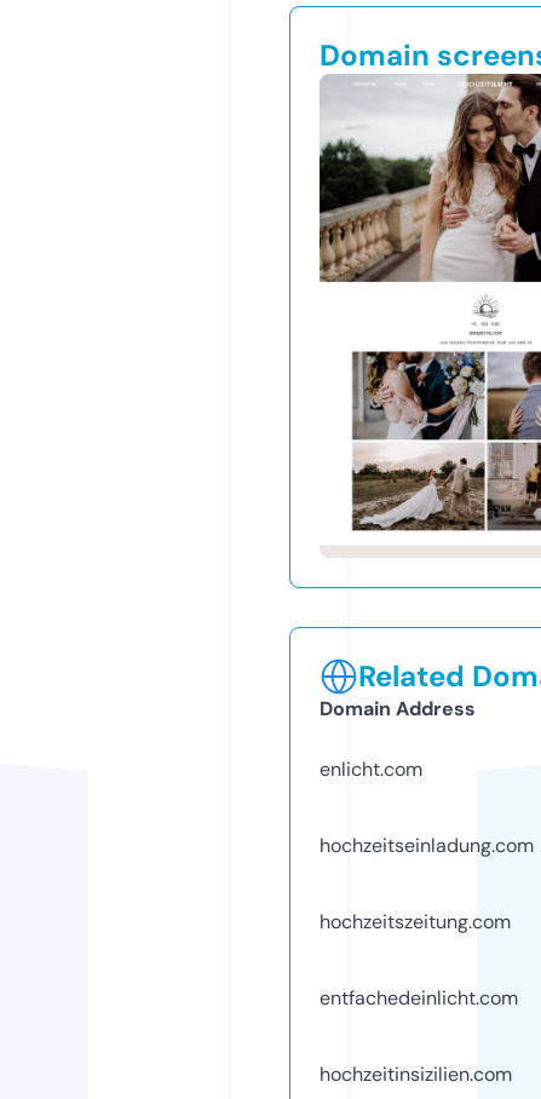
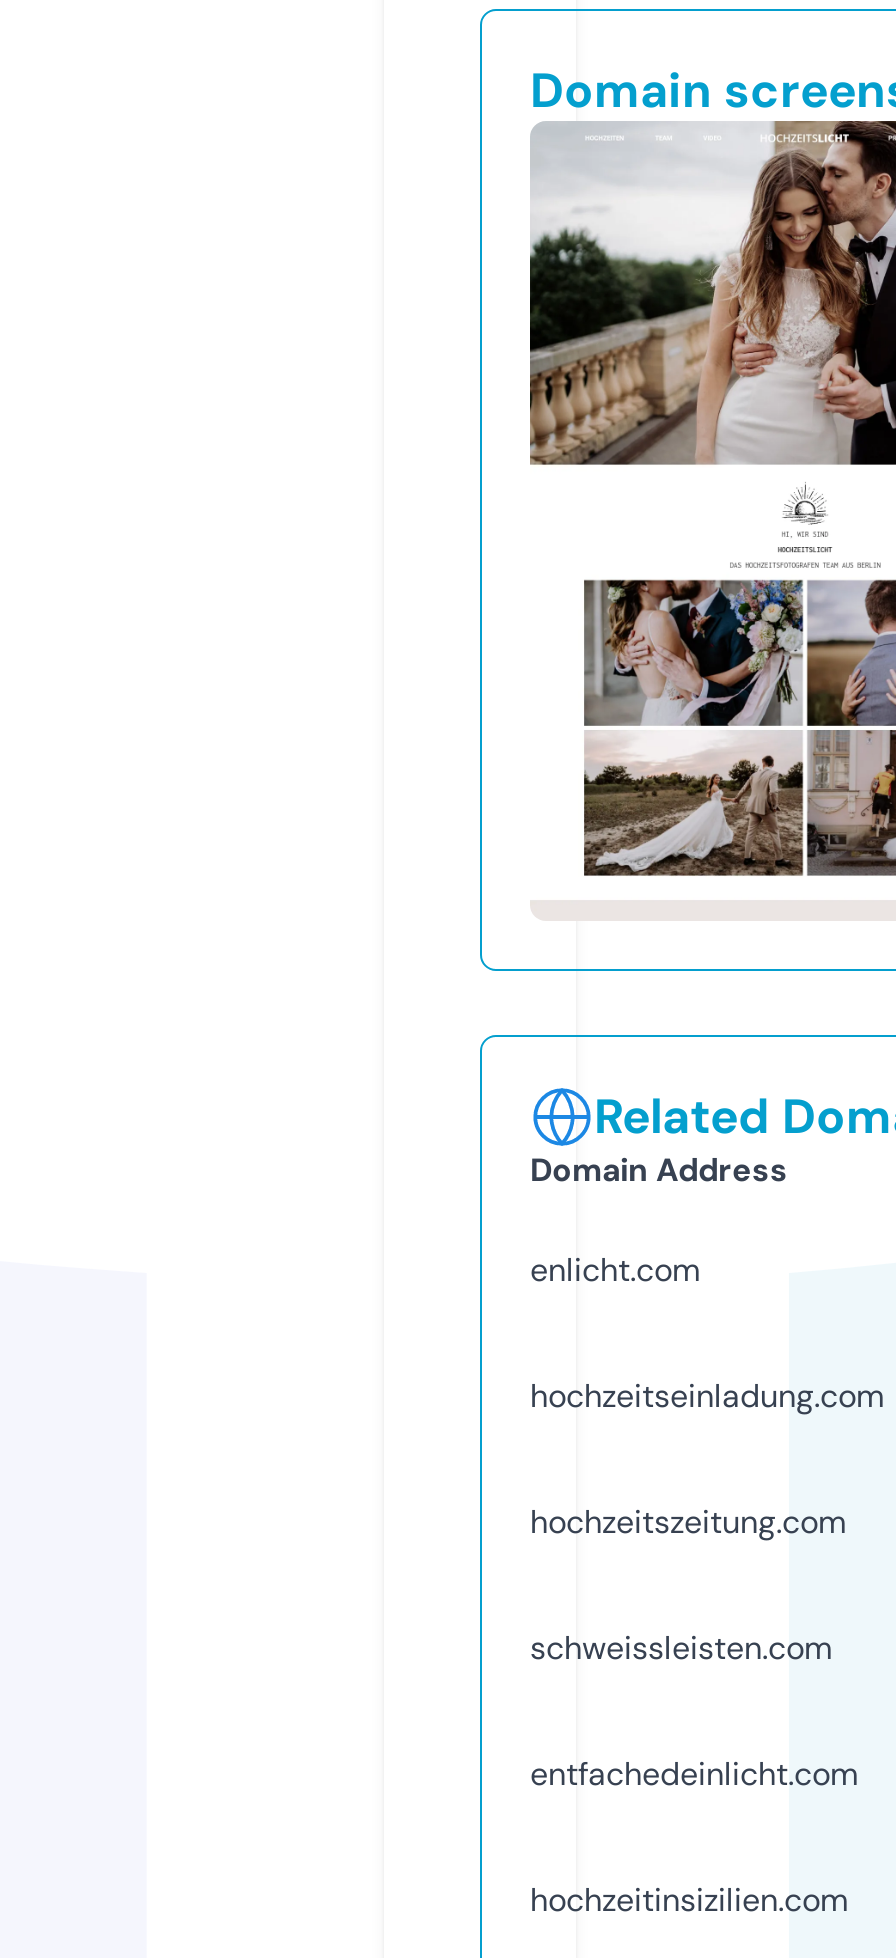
+ schweissleisten.com
